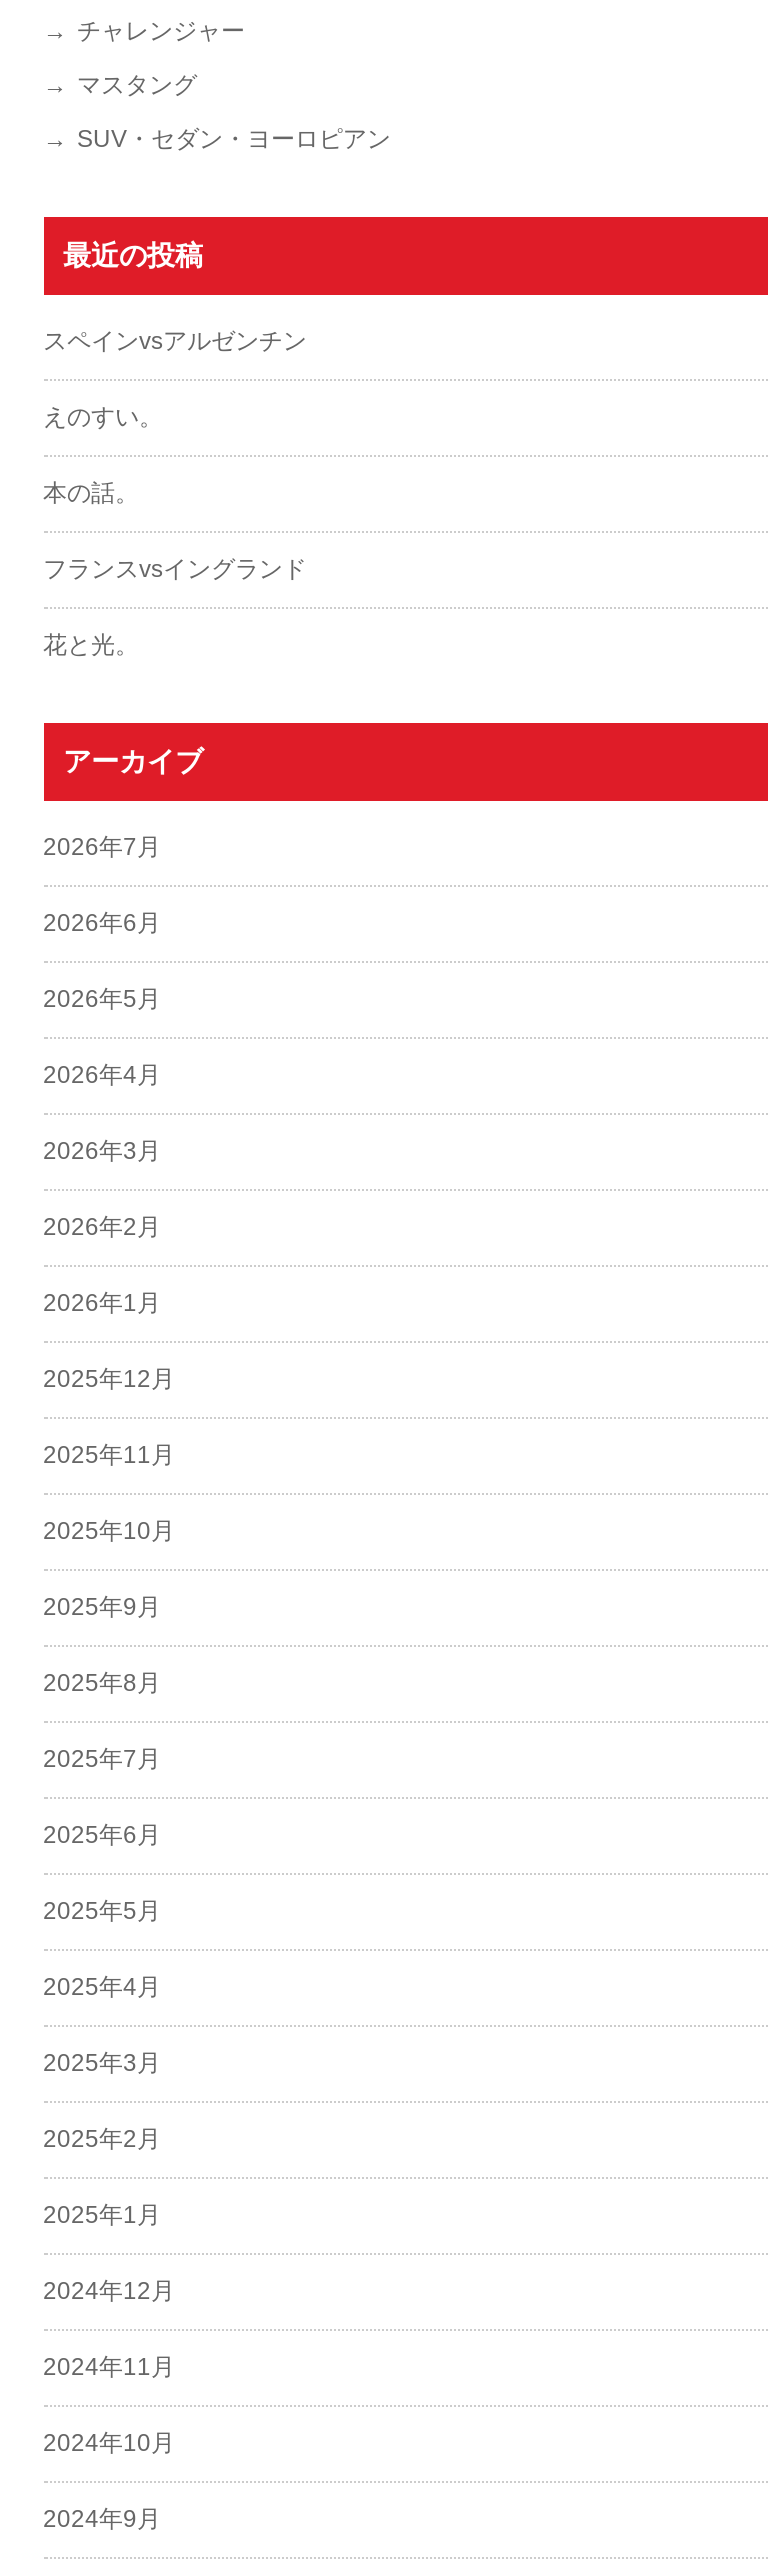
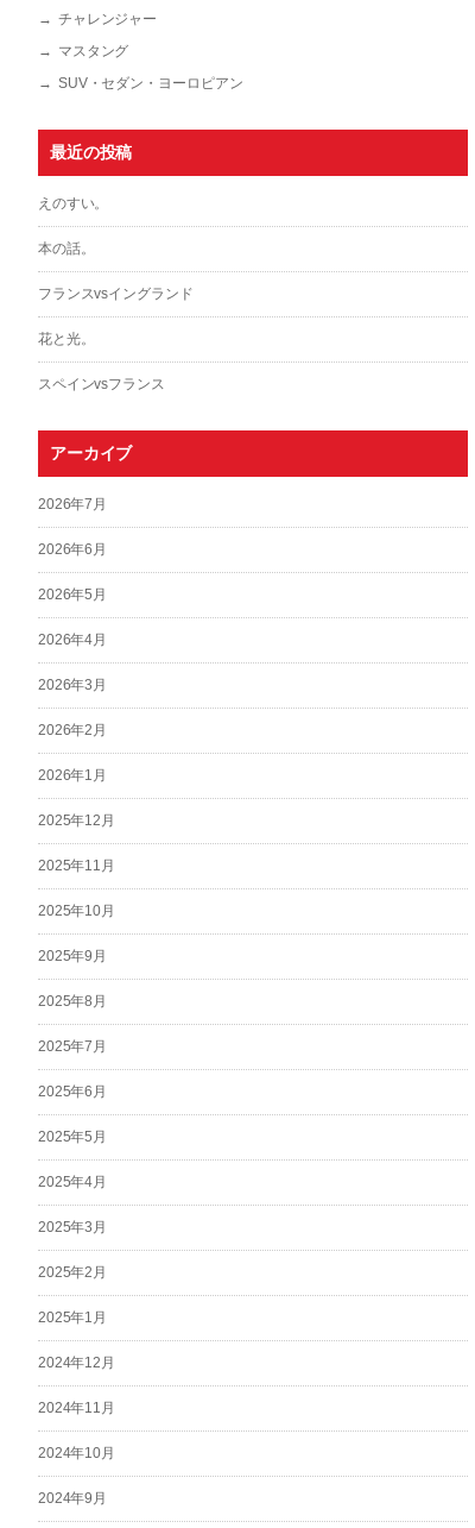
- スペインvsアルゼンチン

moved up: えのすい。 | 本の話。 | フランスvsイングランド | 花と光。

+ スペインvsフランス
